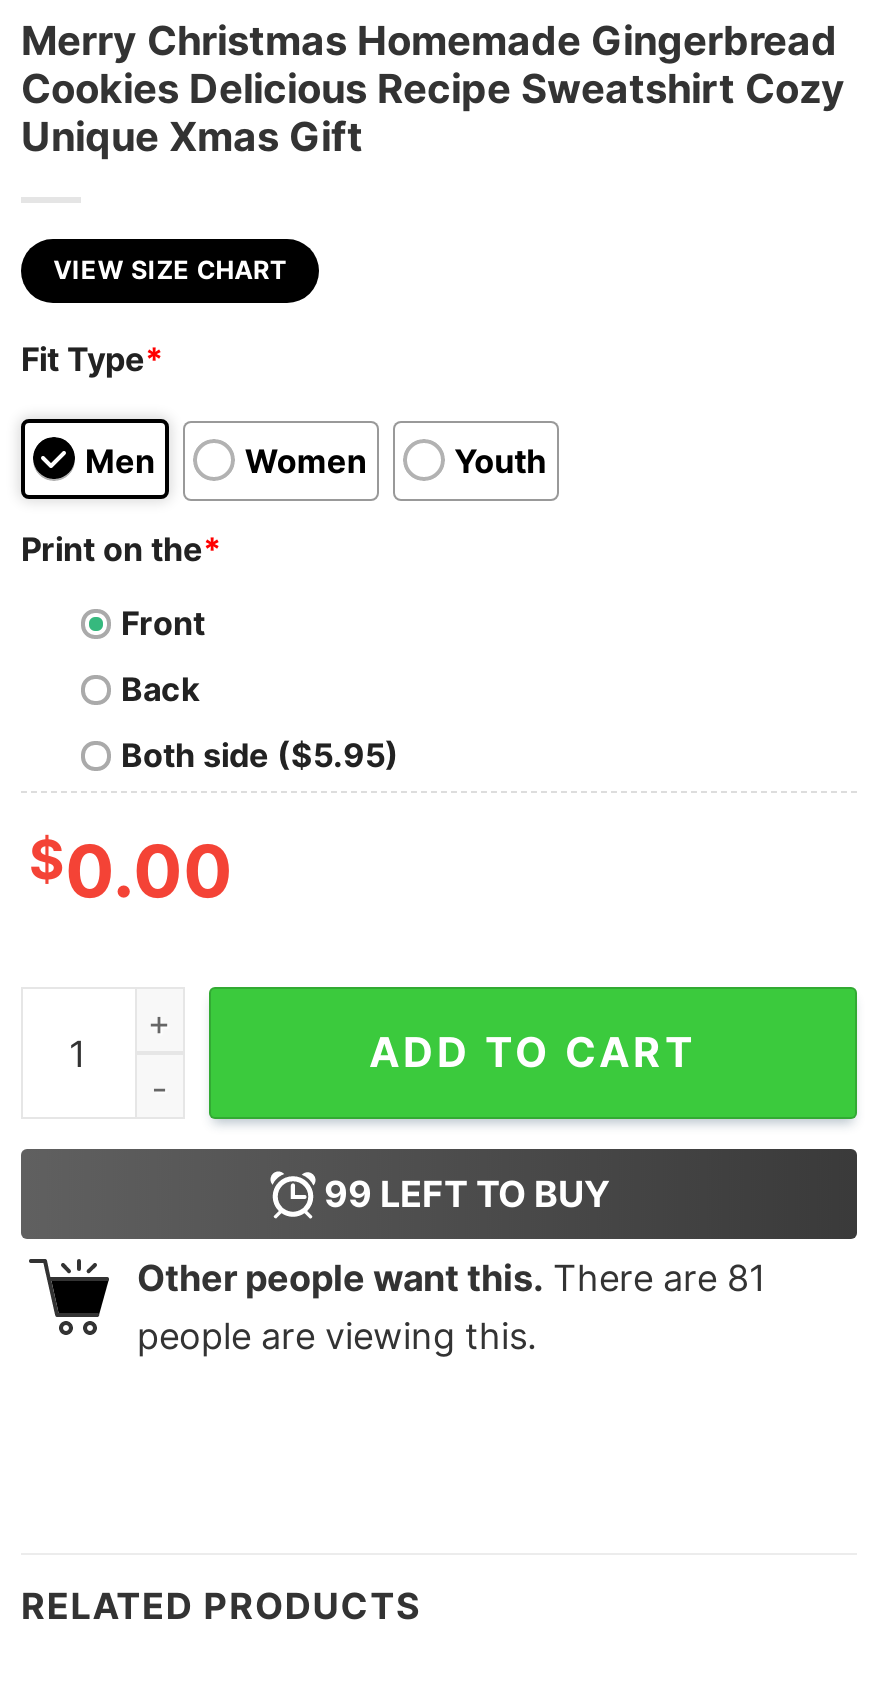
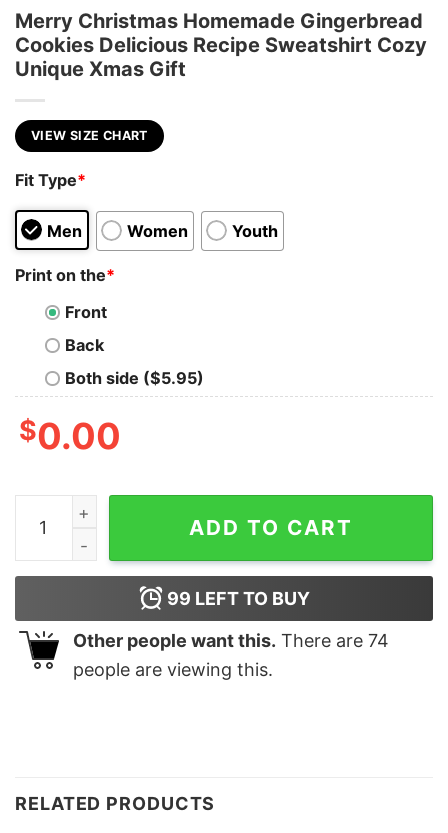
- Other people want this. There are 81
+ Other people want this. There are 74
